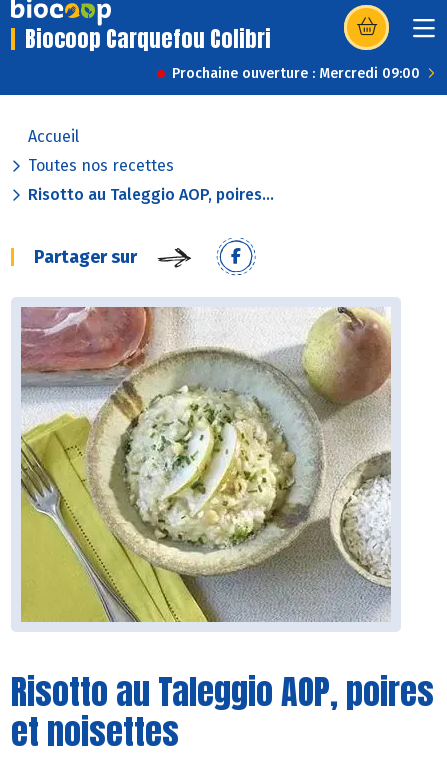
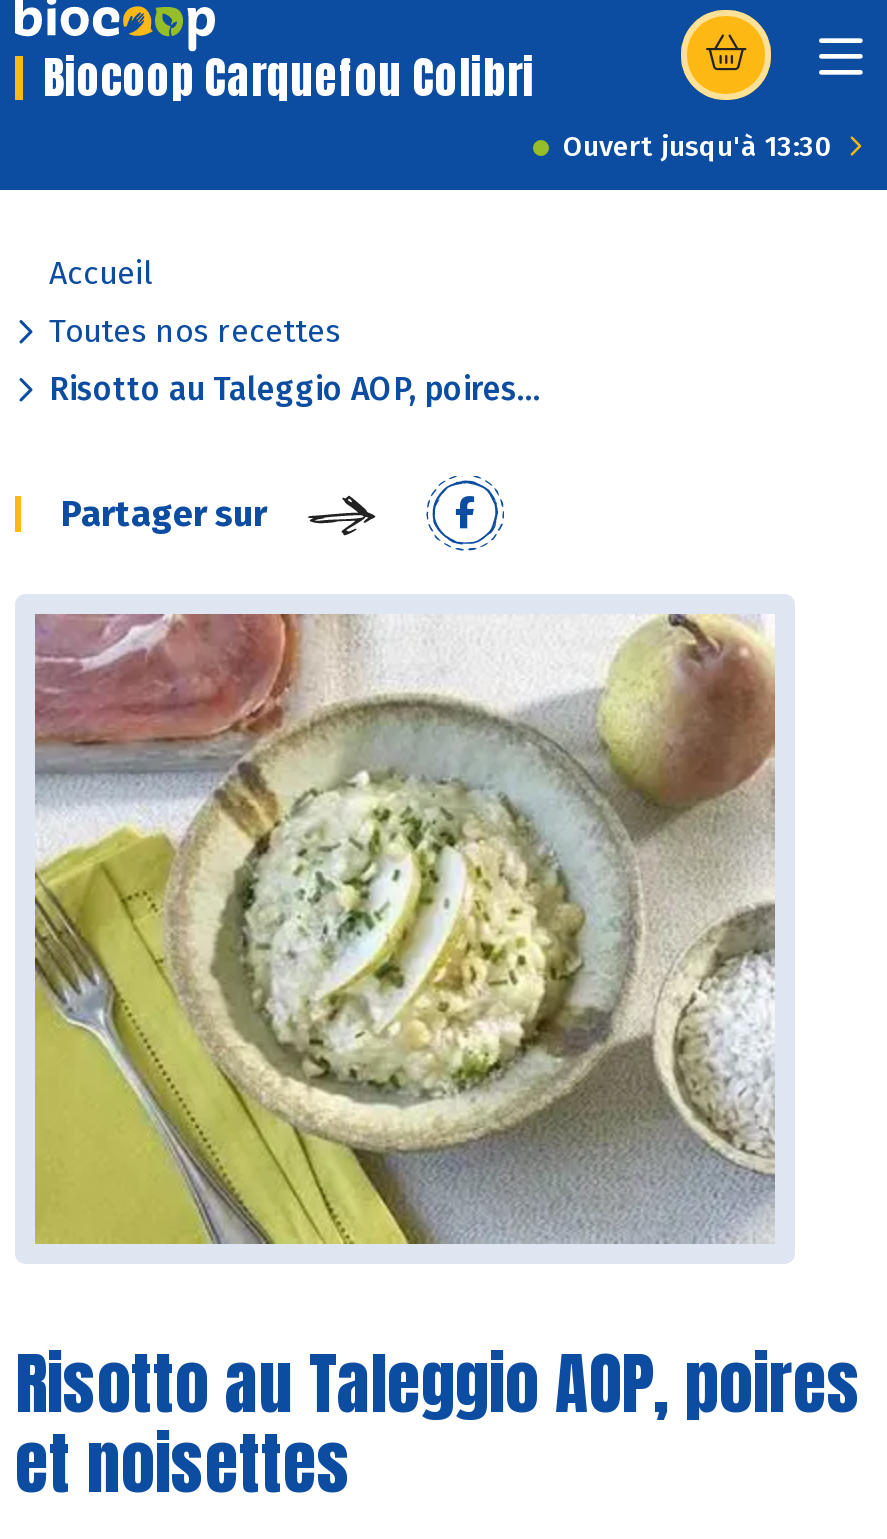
- Prochaine ouverture : Mercredi 09:00
+ Ouvert jusqu'à 13:30
